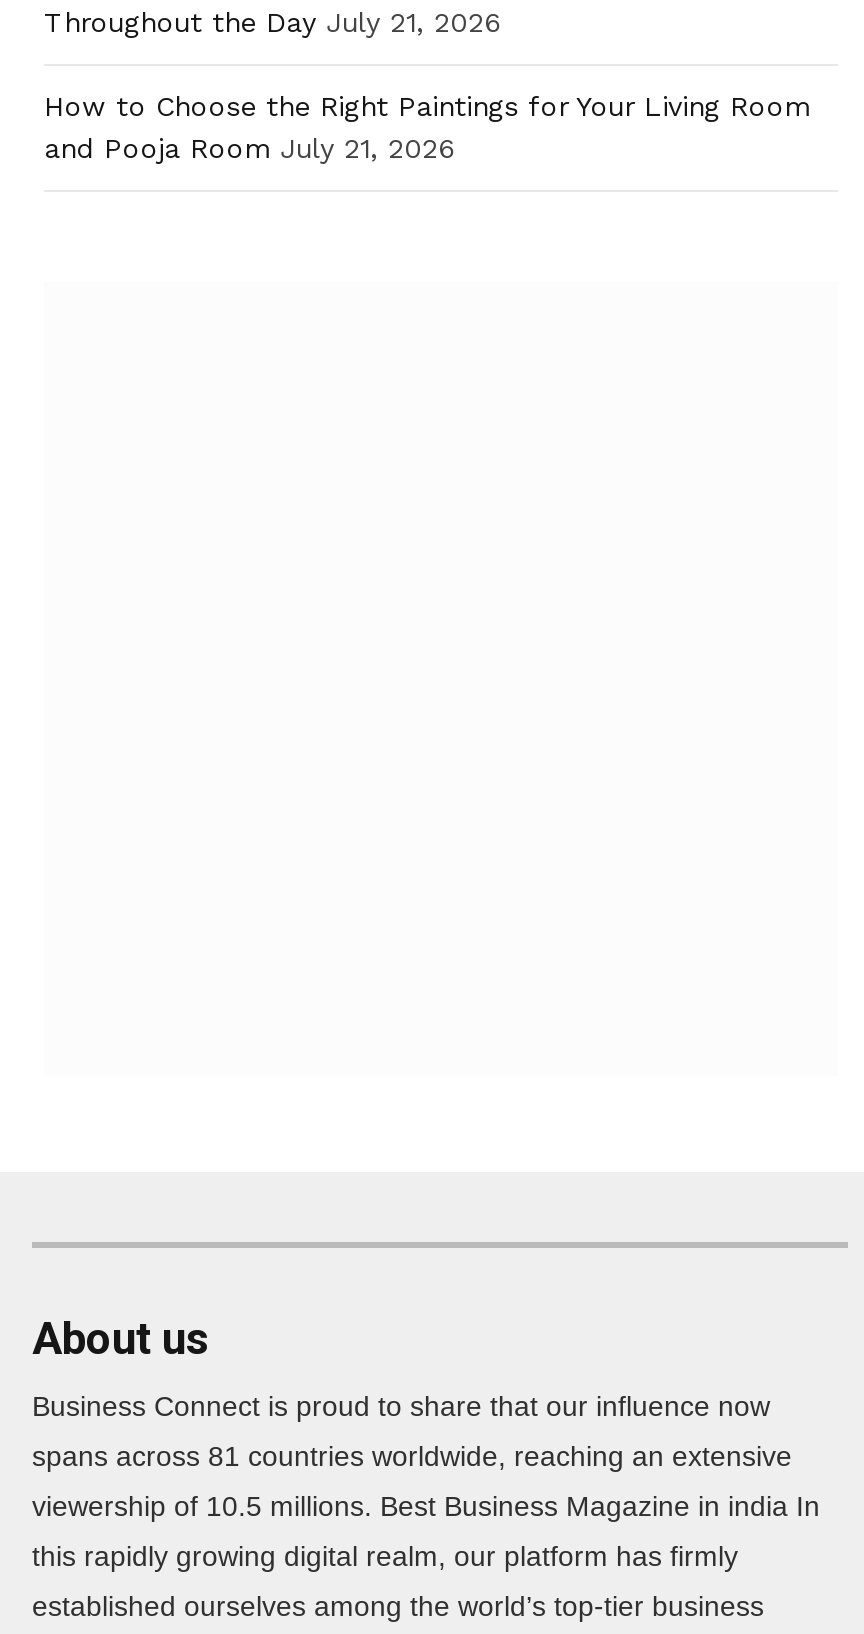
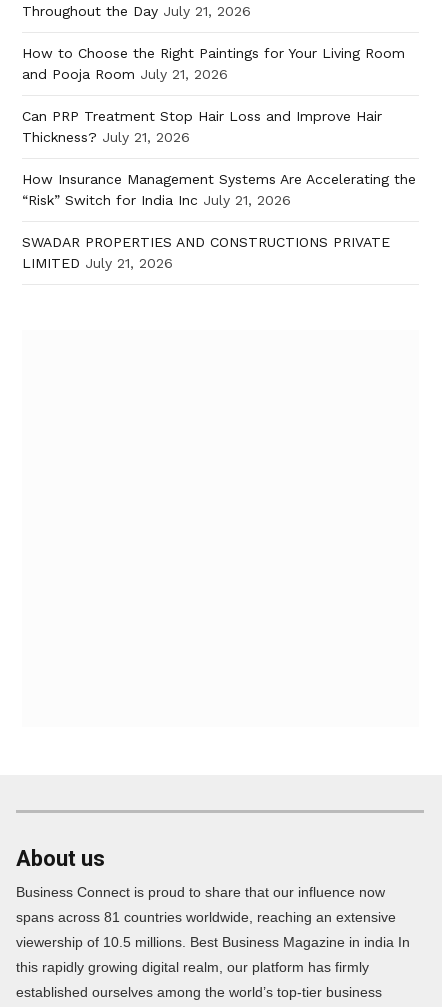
+ Can PRP Treatment Stop Hair Loss and Improve Hair
+ Thickness? July 21, 2026
+ How Insurance Management Systems Are Accelerating the
+ “Risk” Switch for India Inc July 21, 2026
+ SWADAR PROPERTIES AND CONSTRUCTIONS PRIVATE
+ LIMITED July 21, 2026
